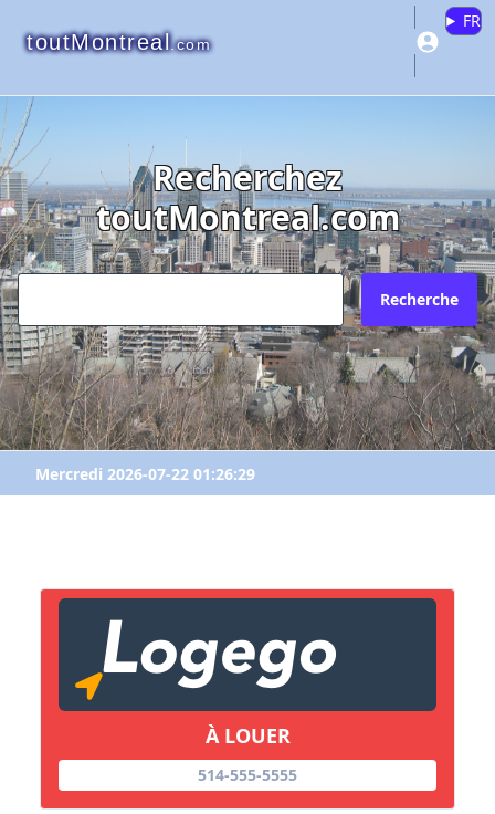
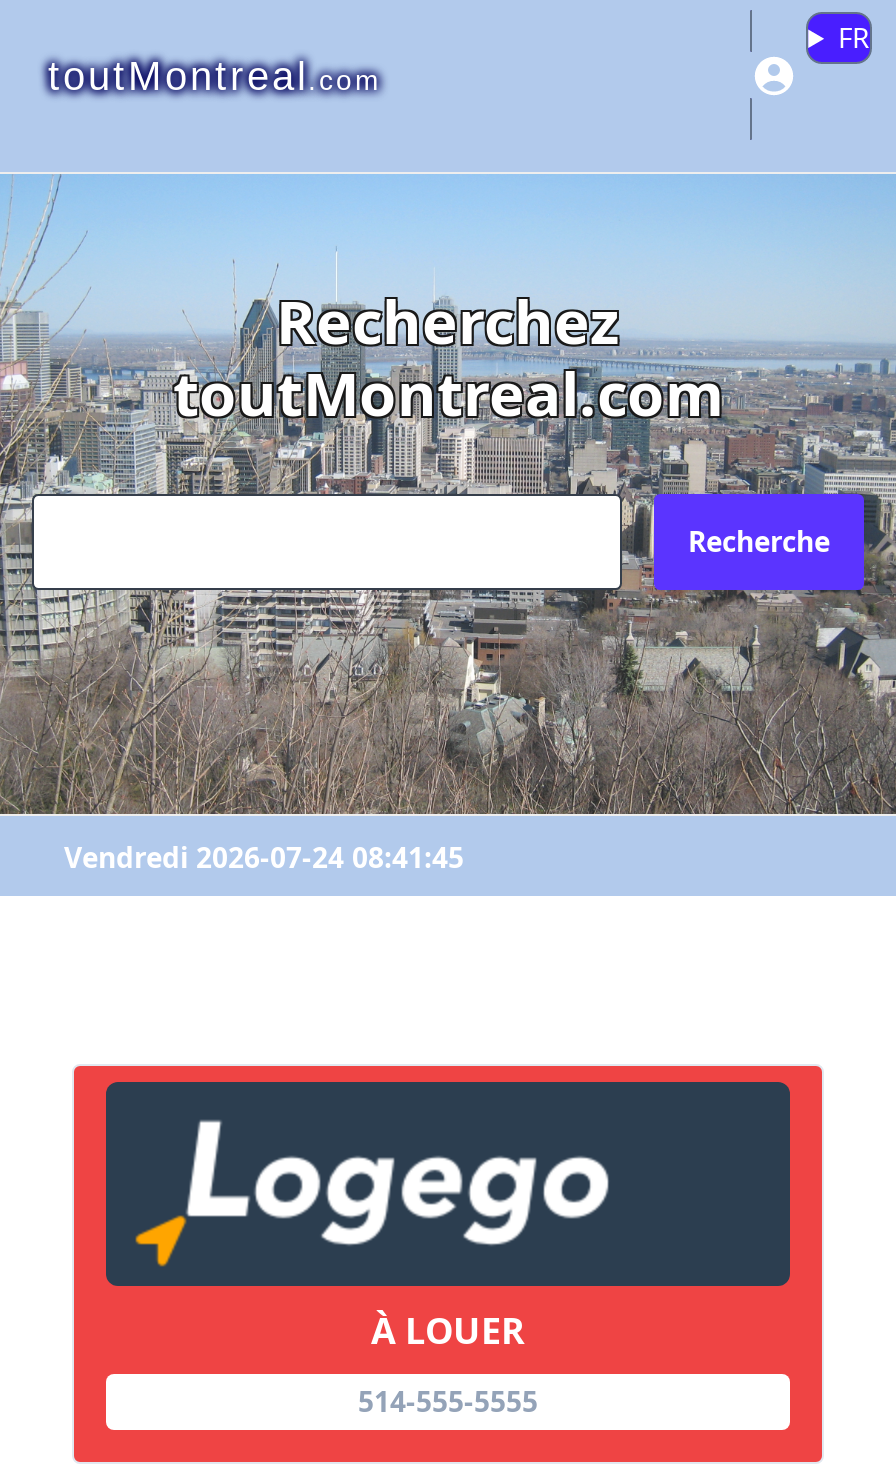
- Mercredi 2026-07-22 01:26:29
+ Vendredi 2026-07-24 08:41:45
